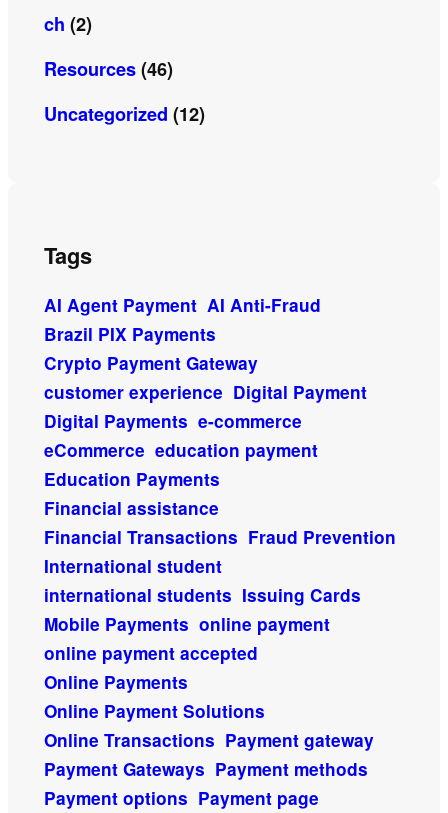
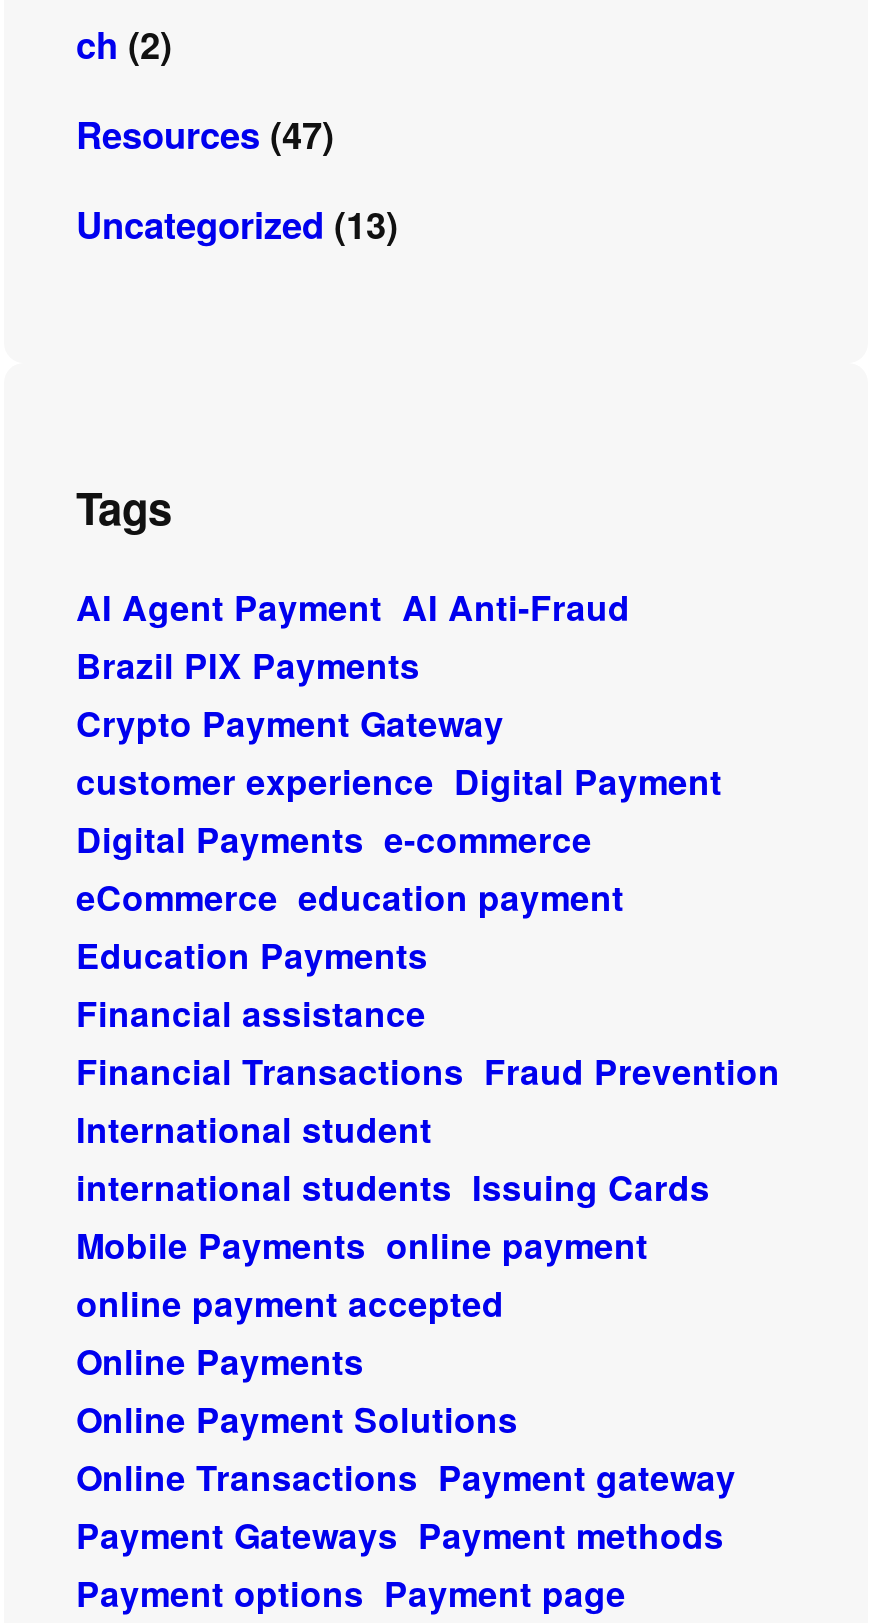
- Resources (46)
+ Resources (47)

- Uncategorized (12)
+ Uncategorized (13)
